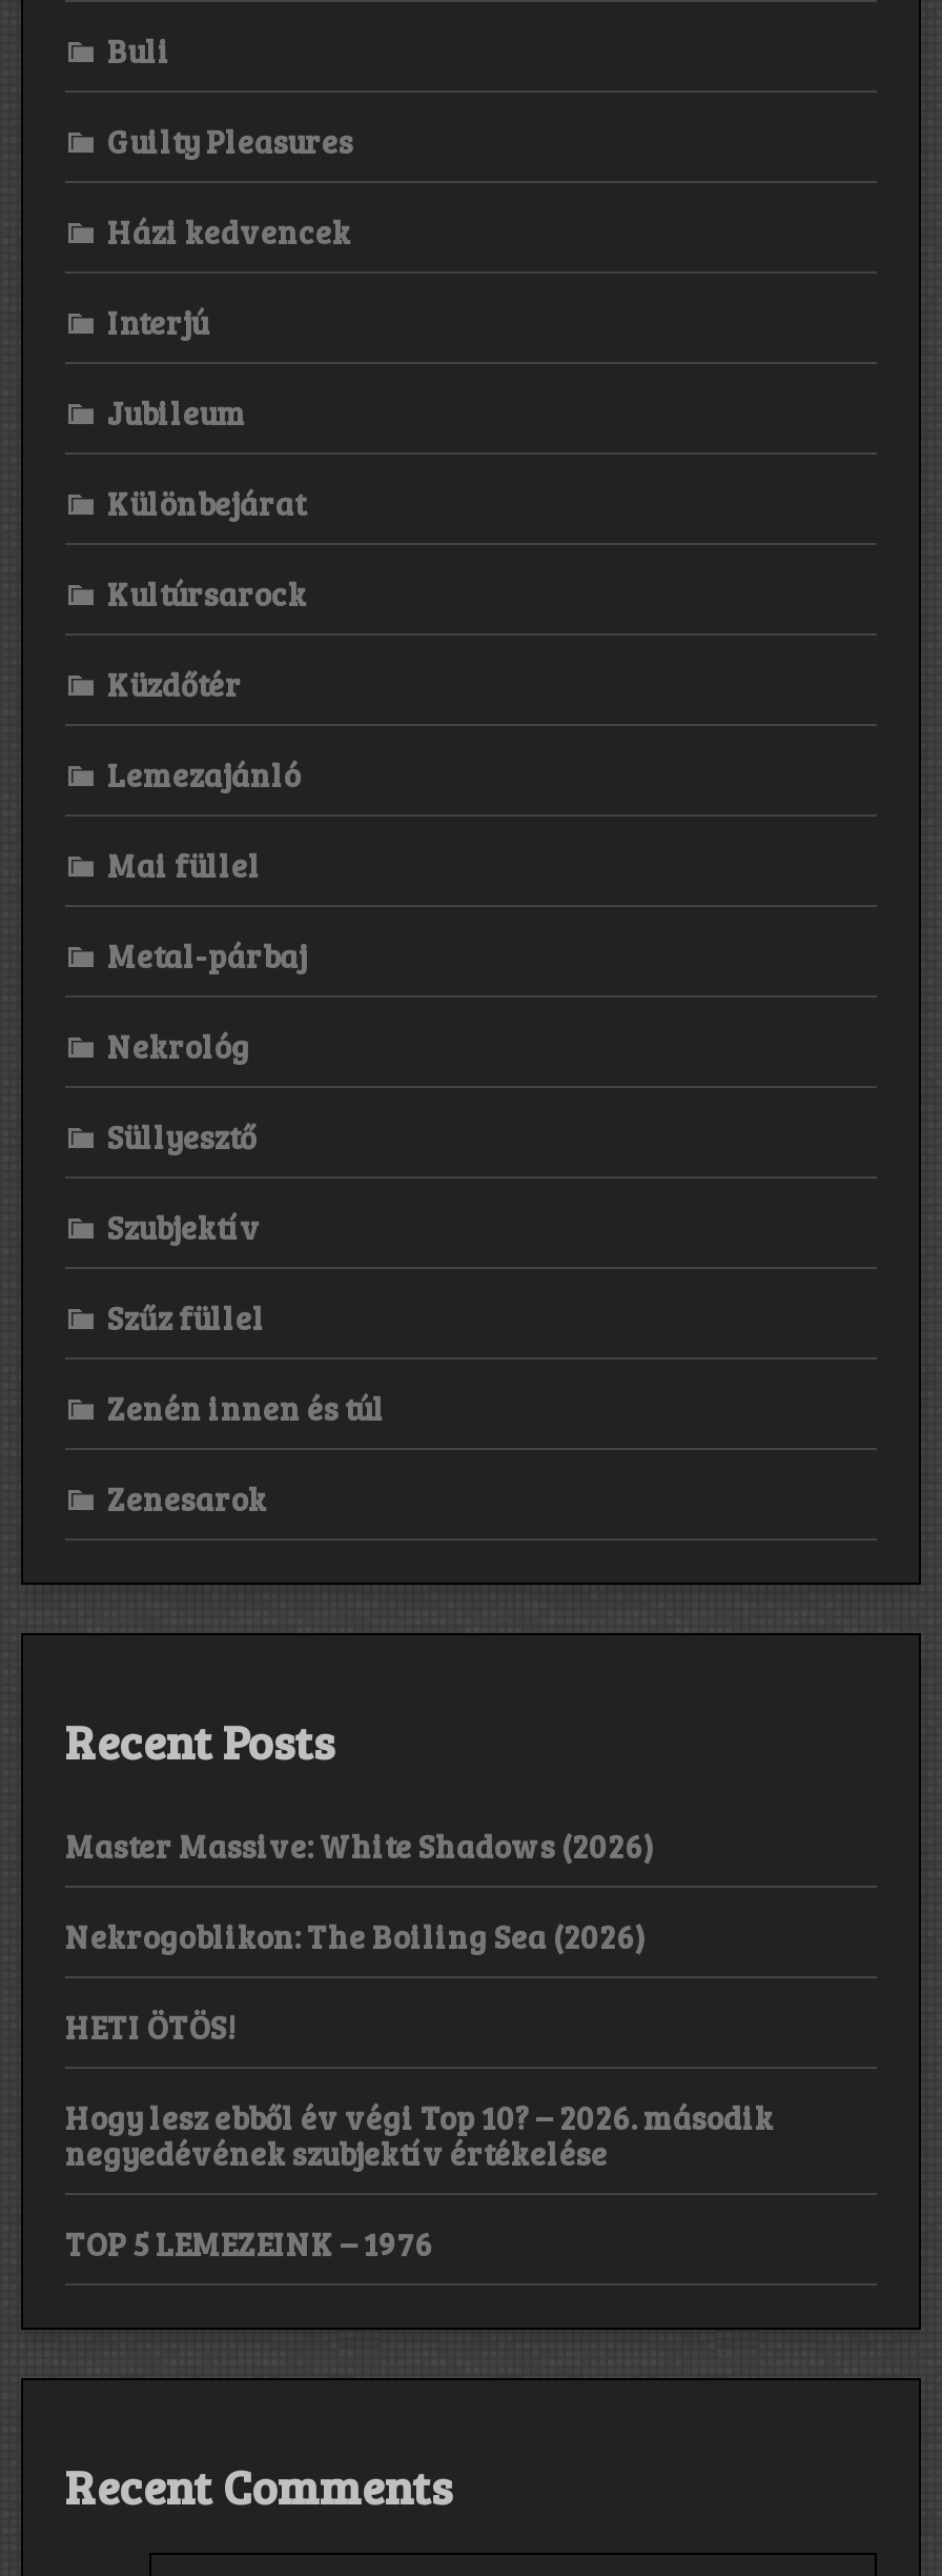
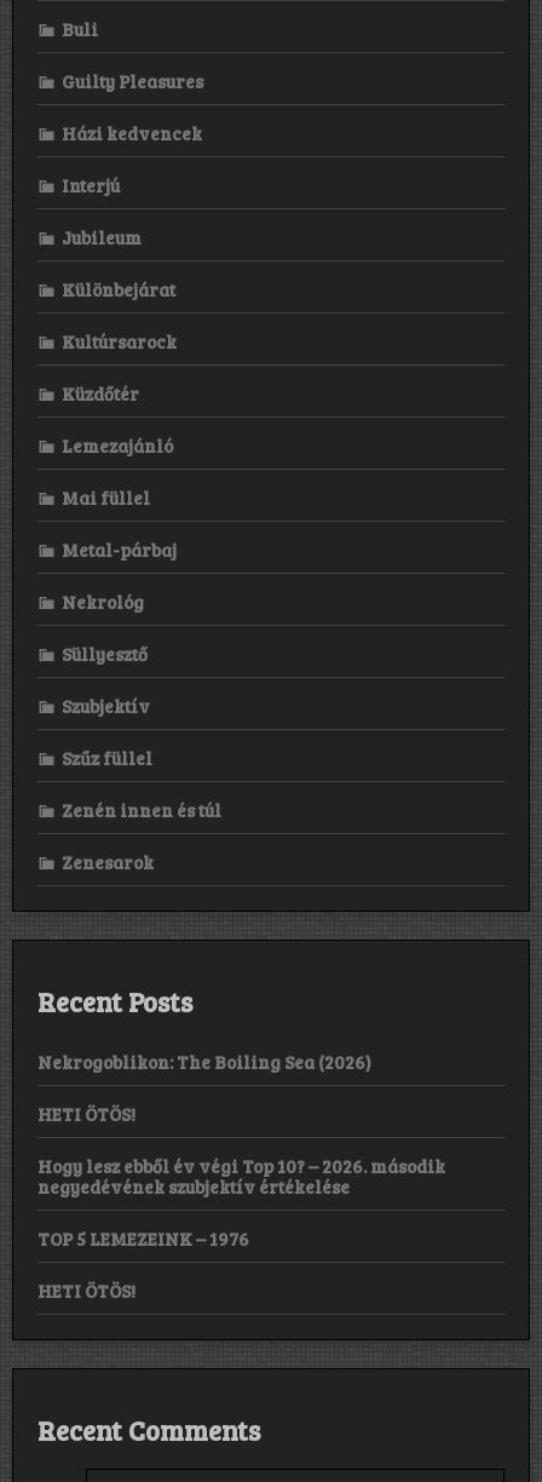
- Master Massive: White Shadows (2026)

moved up: Nekrogoblikon: The Boiling Sea (2026) | HETI ÖTÖS! | Hogy lesz ebből év végi Top 10? – 2026. második | negyedévének szubjektív értékelése | TOP 5 LEMEZEINK – 1976

+ HETI ÖTÖS!
